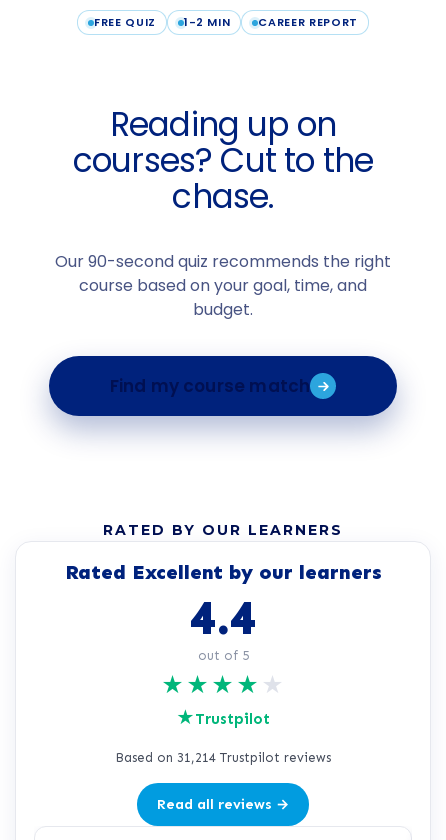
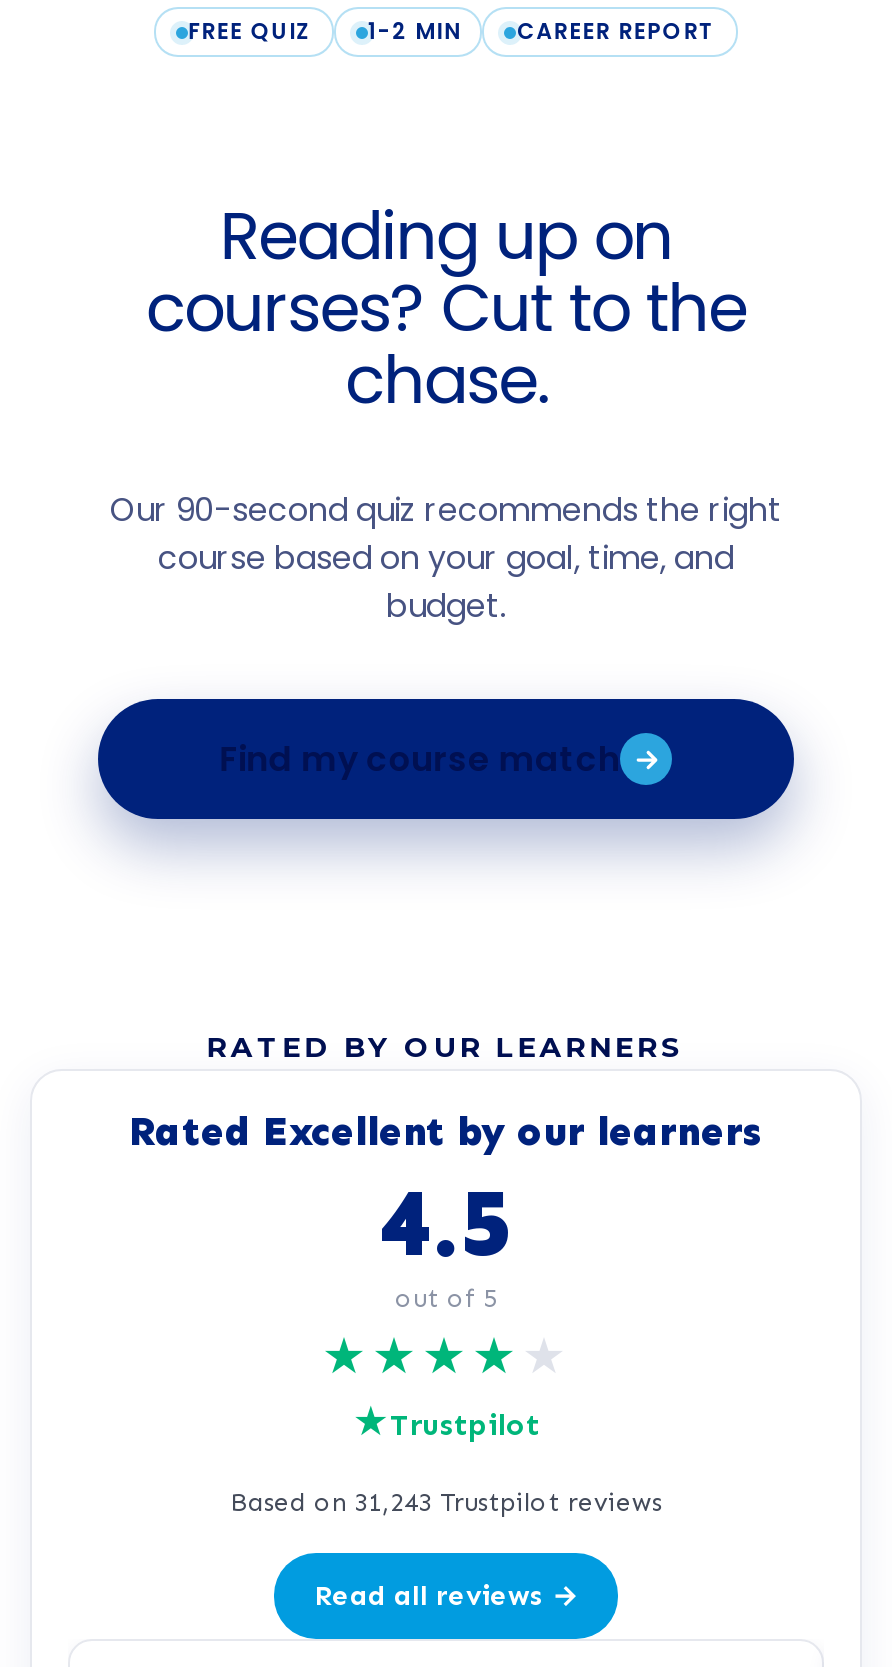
- 4.4
+ 4.5

- Based on 31,214 Trustpilot reviews
+ Based on 31,243 Trustpilot reviews
